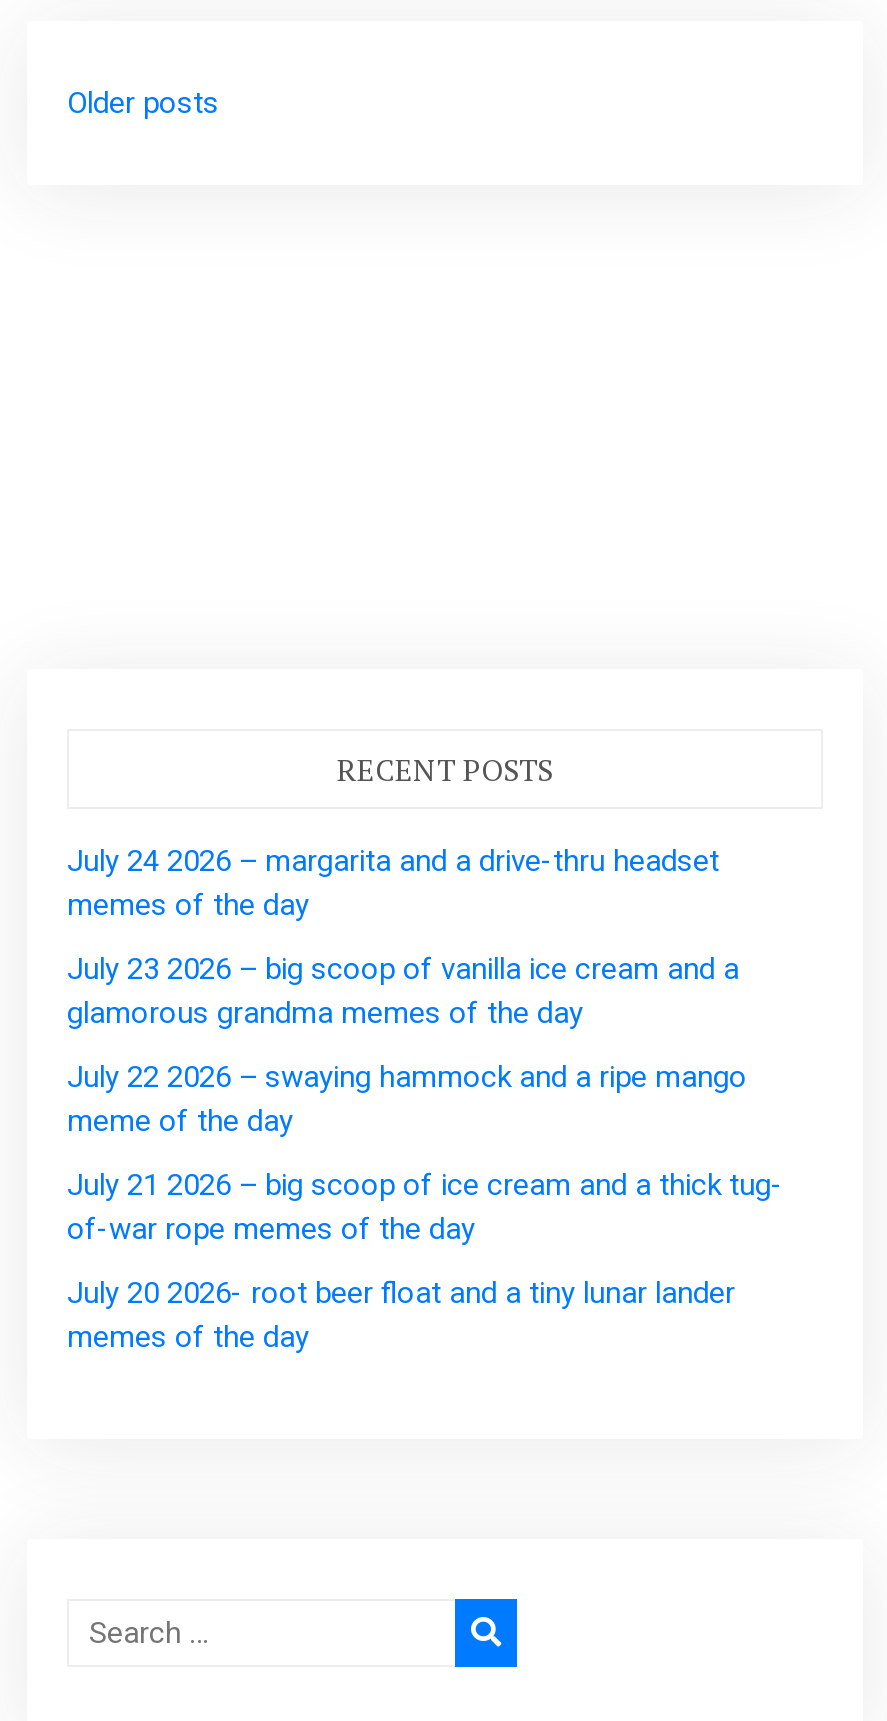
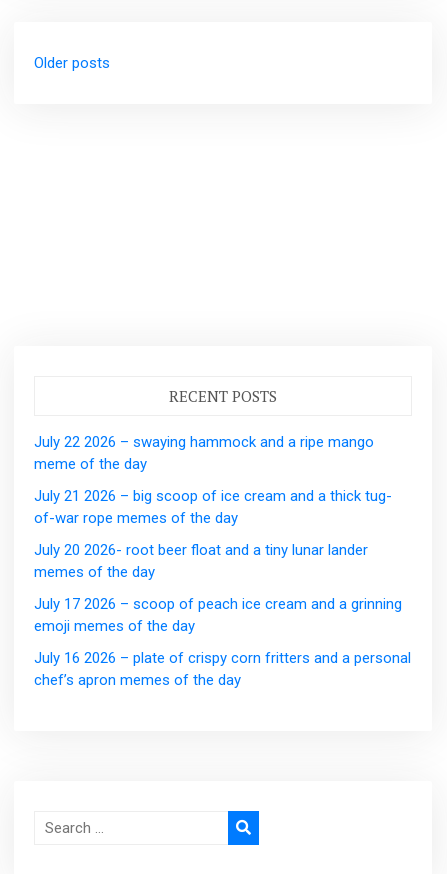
- July 24 2026 – margarita and a drive-thru headset
- memes of the day
- July 23 2026 – big scoop of vanilla ice cream and a
- glamorous grandma memes of the day

moved up: July 22 2026 – swaying hammock and a ripe mango | meme of the day | July 21 2026 – big scoop of ice cream and a thick tug- | of-war rope memes of the day | July 20 2026- root beer float and a tiny lunar lander | memes of the day

+ July 17 2026 – scoop of peach ice cream and a grinning
+ emoji memes of the day
+ July 16 2026 – plate of crispy corn fritters and a personal
+ chef’s apron memes of the day
